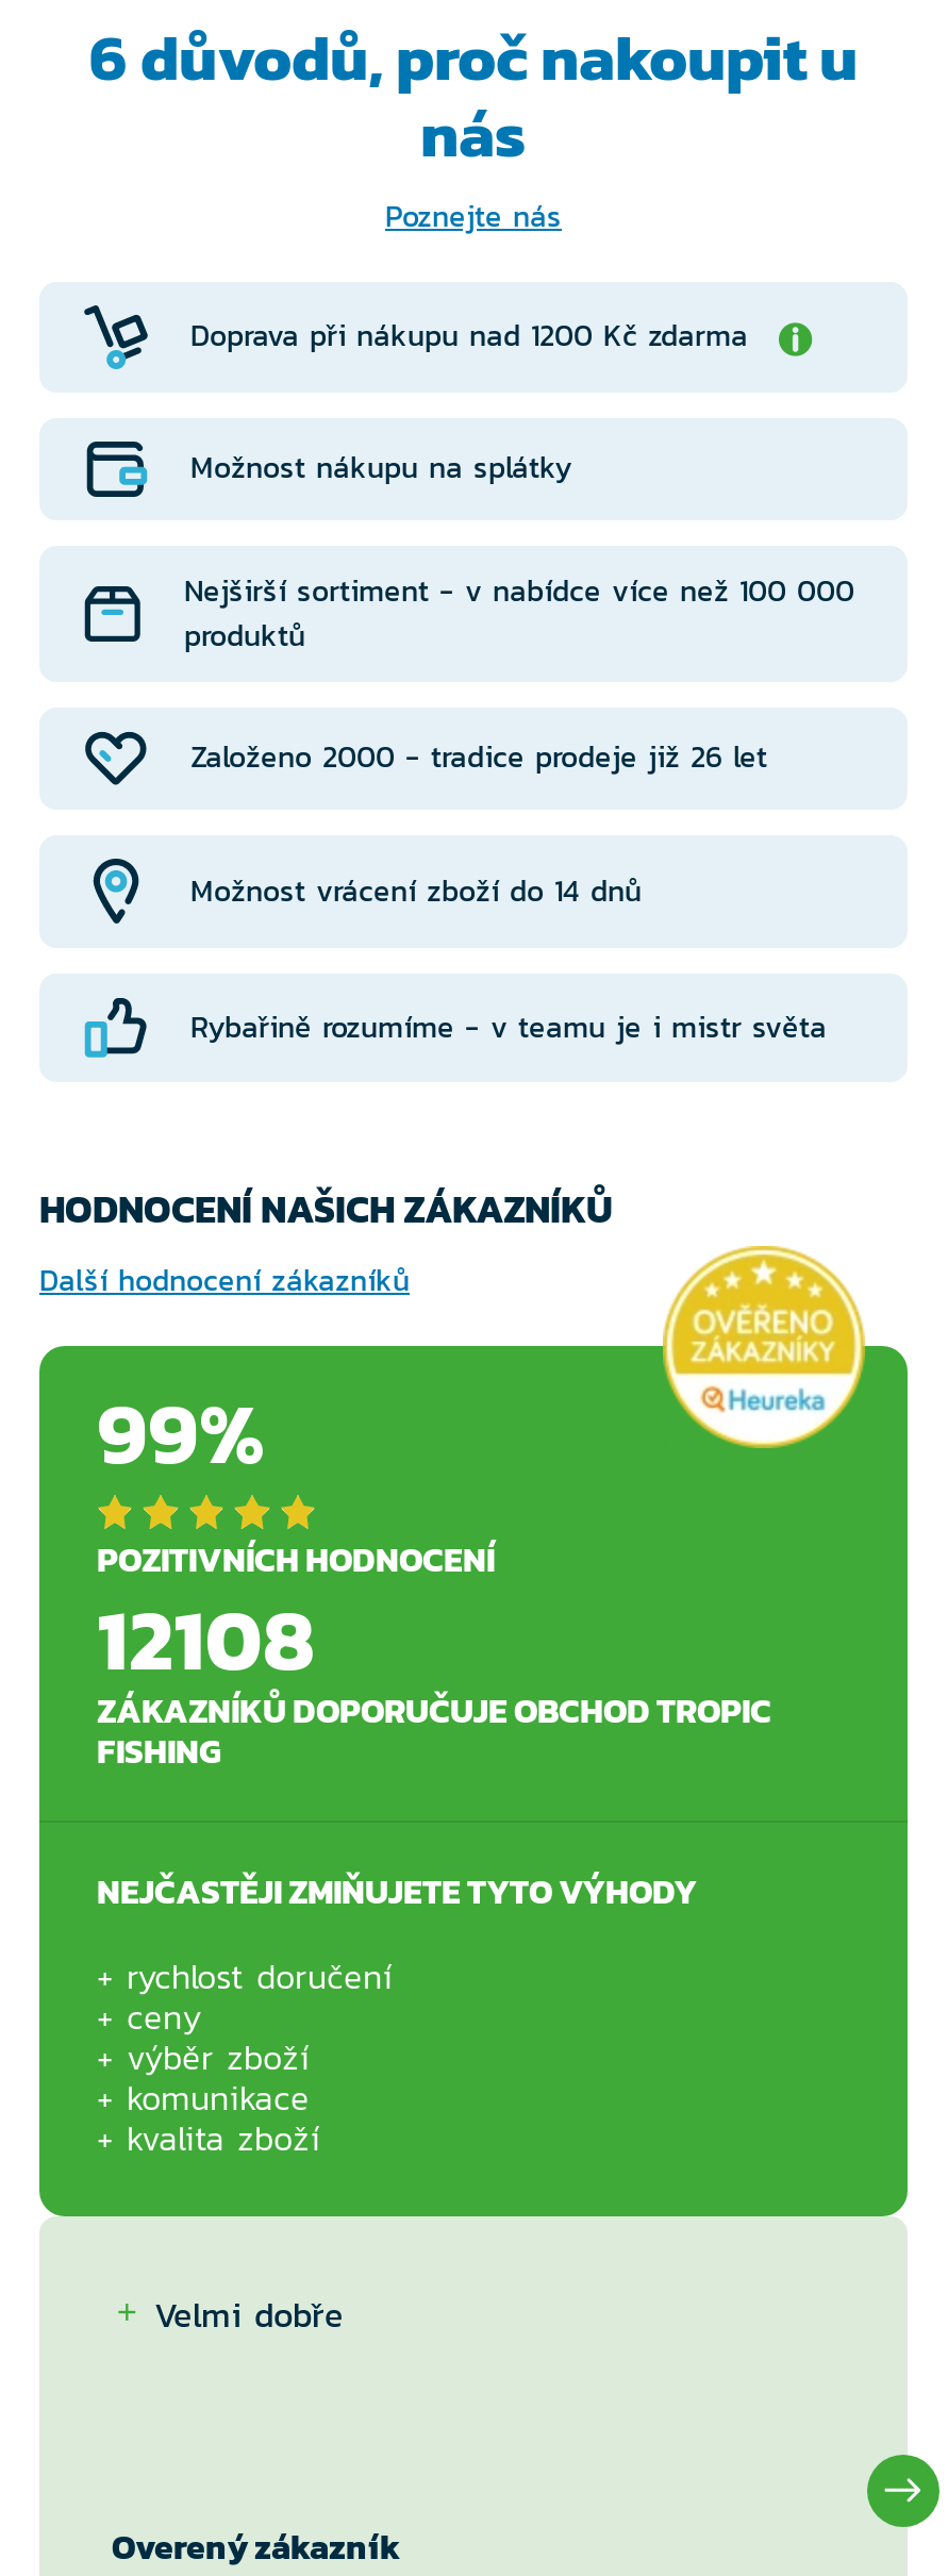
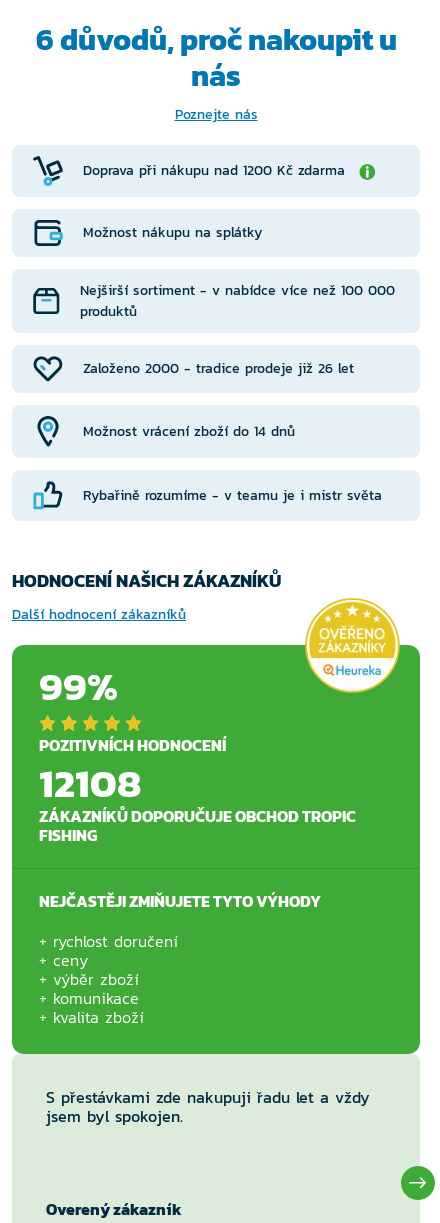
- Velmi dobře
+ S přestávkami zde nakupuji řadu let a vždy
+ jsem byl spokojen.
